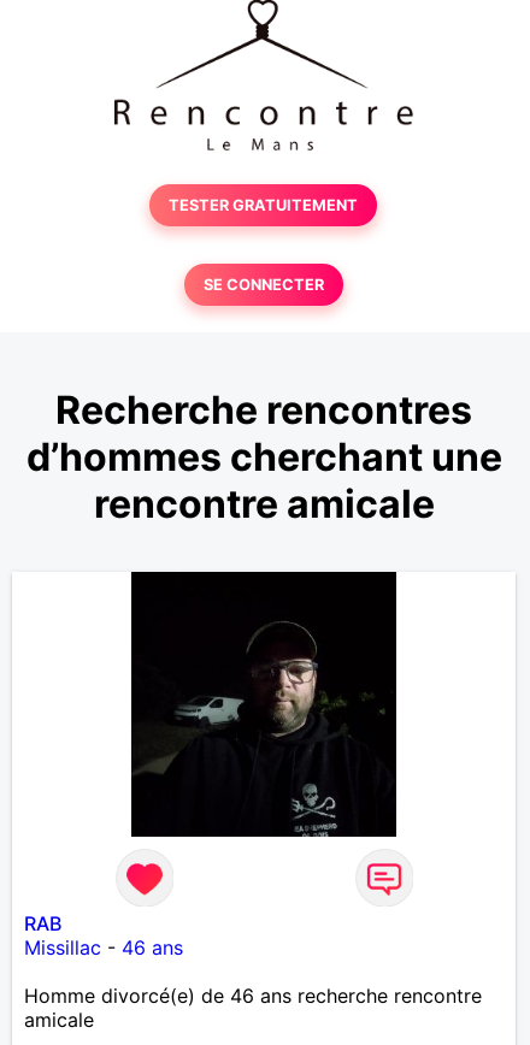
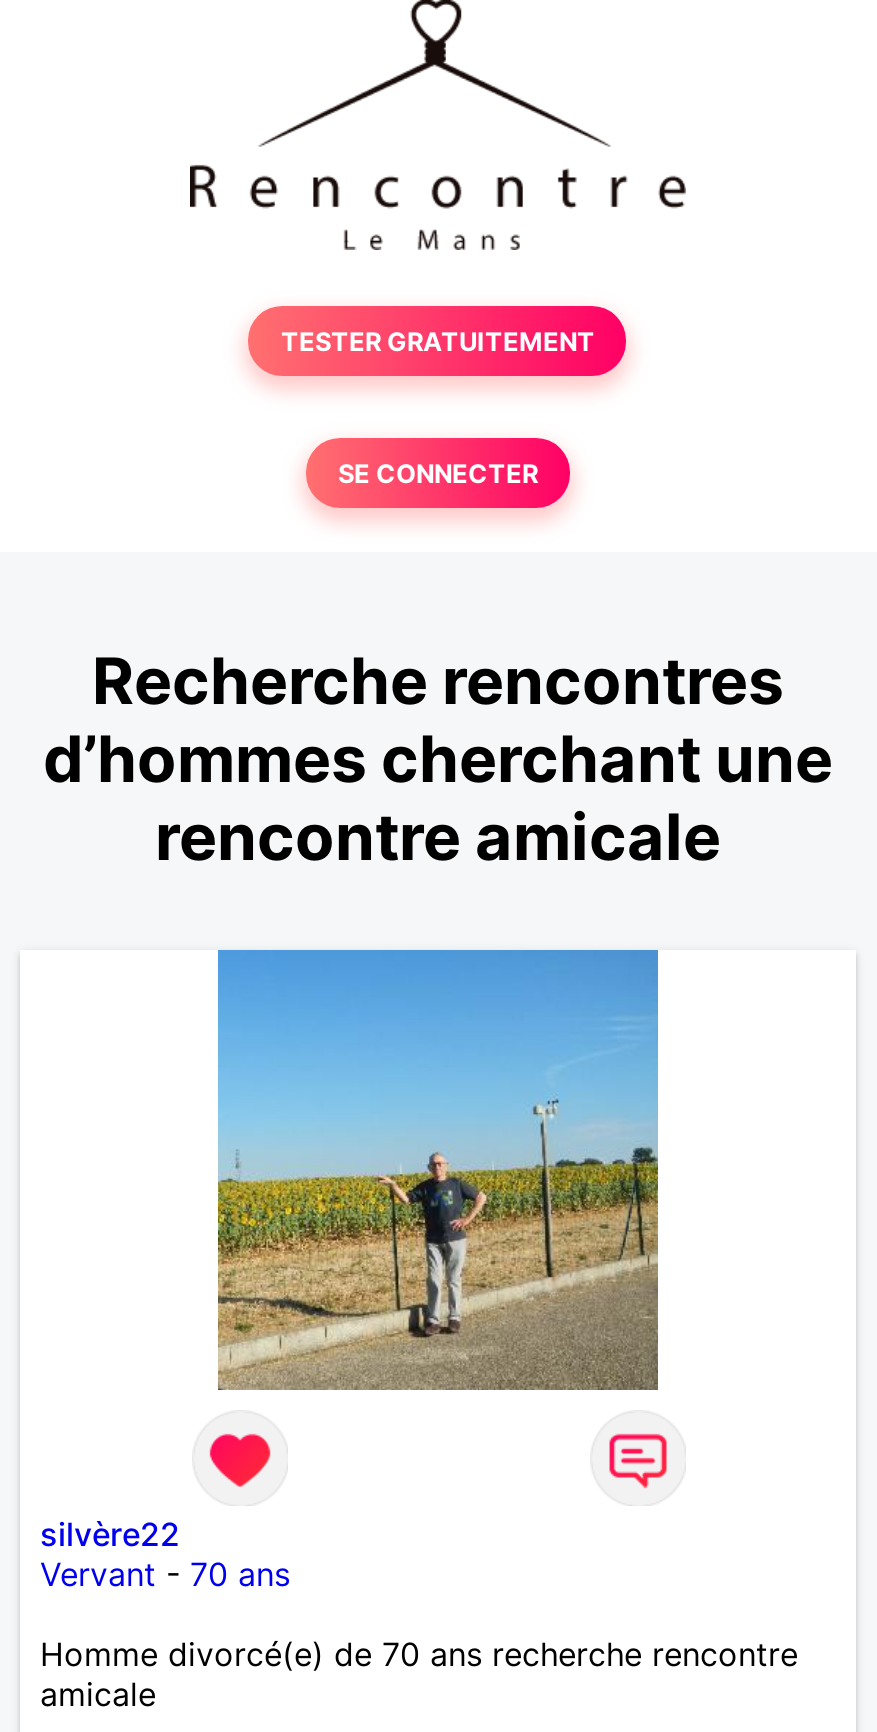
- [image]
+ [image]

- RAB
- Missillac - 46 ans
+ silvère22
+ Vervant - 70 ans

- Homme divorcé(e) de 46 ans recherche rencontre
+ Homme divorcé(e) de 70 ans recherche rencontre
